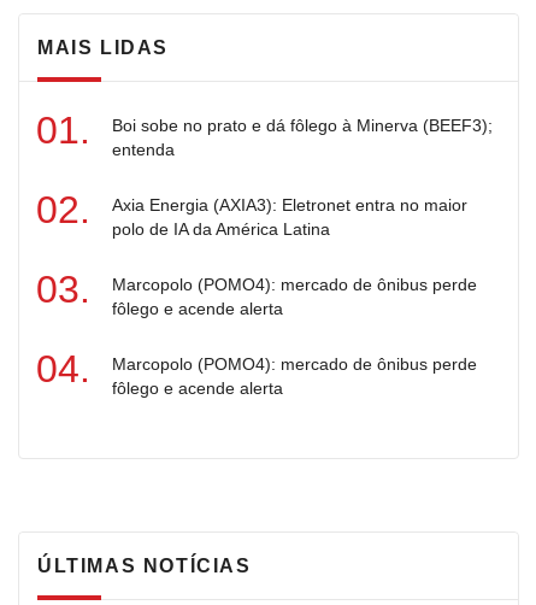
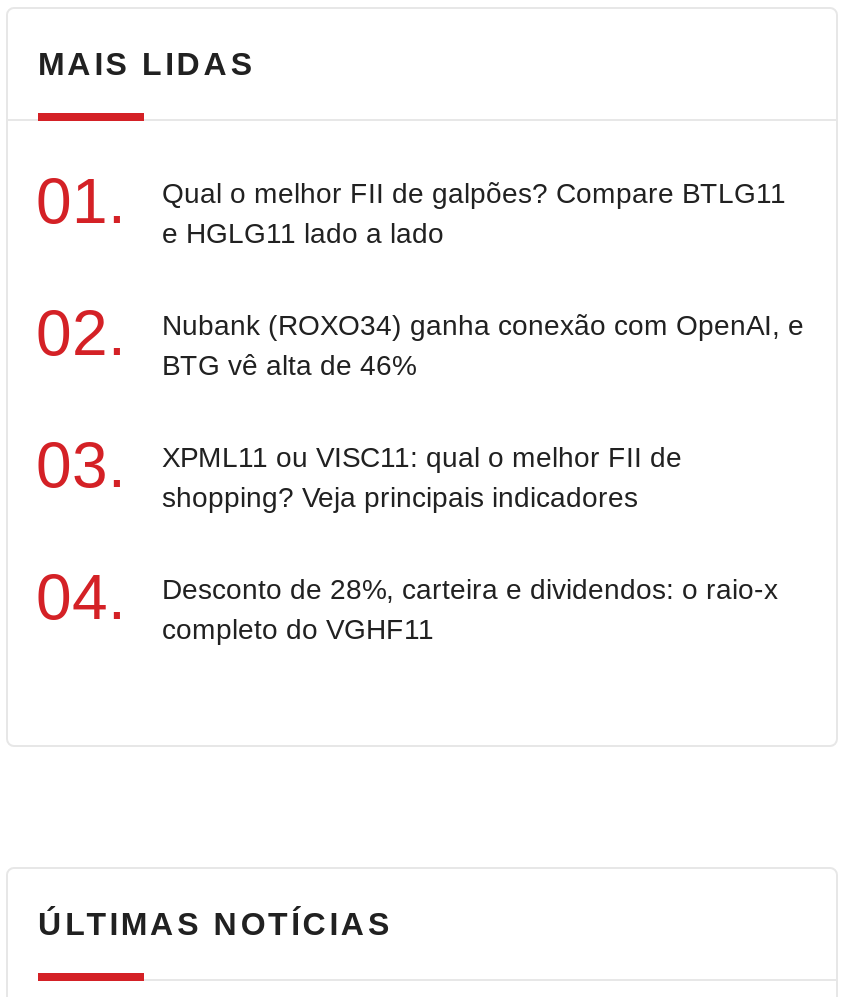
- Boi sobe no prato e dá fôlego à Minerva (BEEF3);
- entenda
+ Qual o melhor FII de galpões? Compare BTLG11
+ e HGLG11 lado a lado

- Axia Energia (AXIA3): Eletronet entra no maior
- polo de IA da América Latina
+ Nubank (ROXO34) ganha conexão com OpenAI, e
+ BTG vê alta de 46%

- Marcopolo (POMO4): mercado de ônibus perde
- fôlego e acende alerta
+ XPML11 ou VISC11: qual o melhor FII de
+ shopping? Veja principais indicadores

- Marcopolo (POMO4): mercado de ônibus perde
- fôlego e acende alerta
+ Desconto de 28%, carteira e dividendos: o raio-x
+ completo do VGHF11
